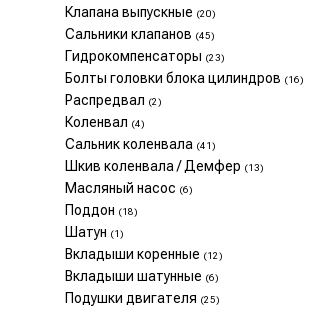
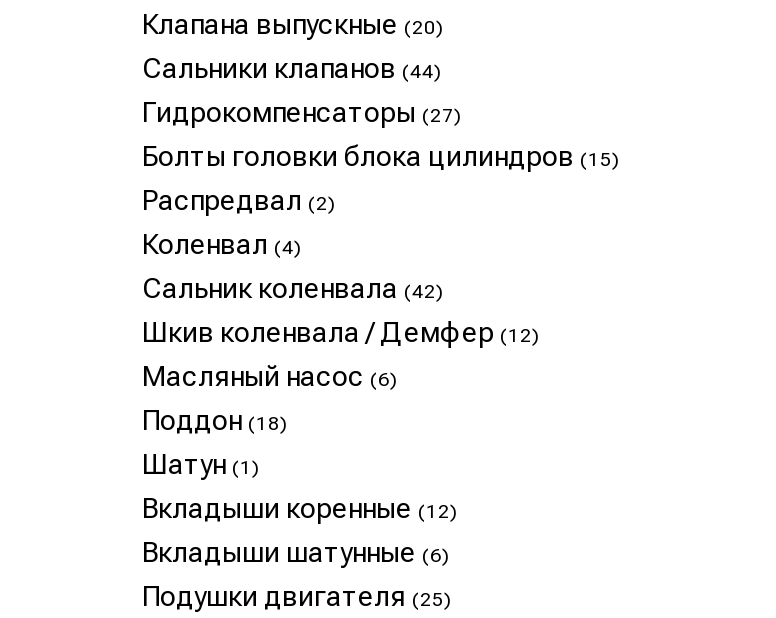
- Сальники клапанов (45)
+ Сальники клапанов (44)

- Гидрокомпенсаторы (23)
+ Гидрокомпенсаторы (27)

- Болты головки блока цилиндров (16)
+ Болты головки блока цилиндров (15)

- Сальник коленвала (41)
+ Сальник коленвала (42)

- Шкив коленвала / Демфер (13)
+ Шкив коленвала / Демфер (12)
